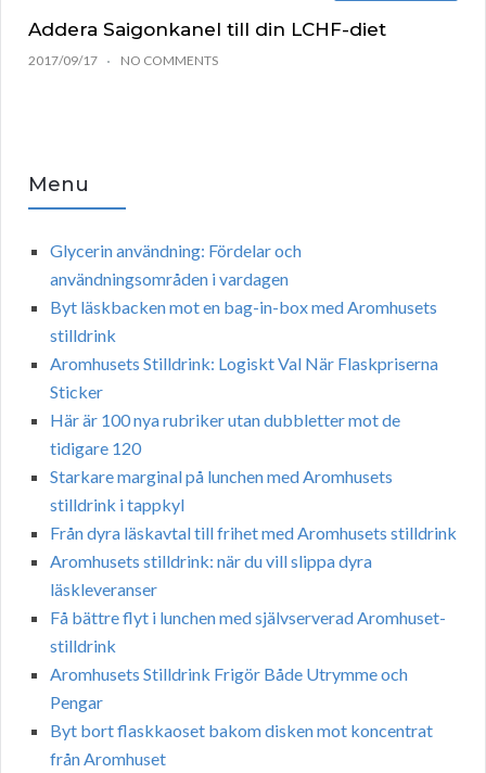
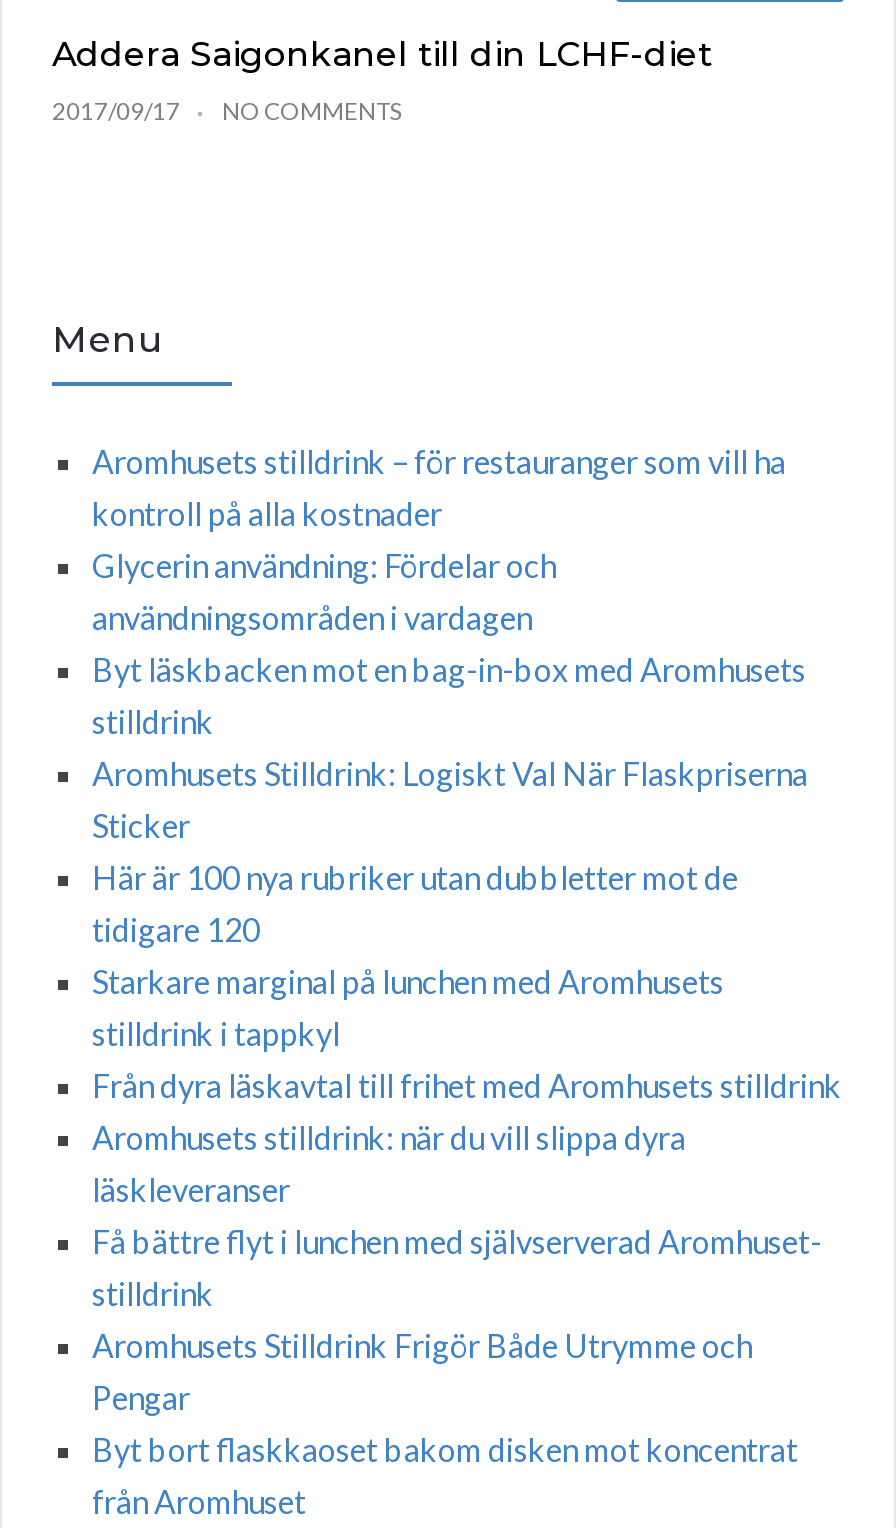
+ Aromhusets stilldrink – för restauranger som vill ha
+ kontroll på alla kostnader
